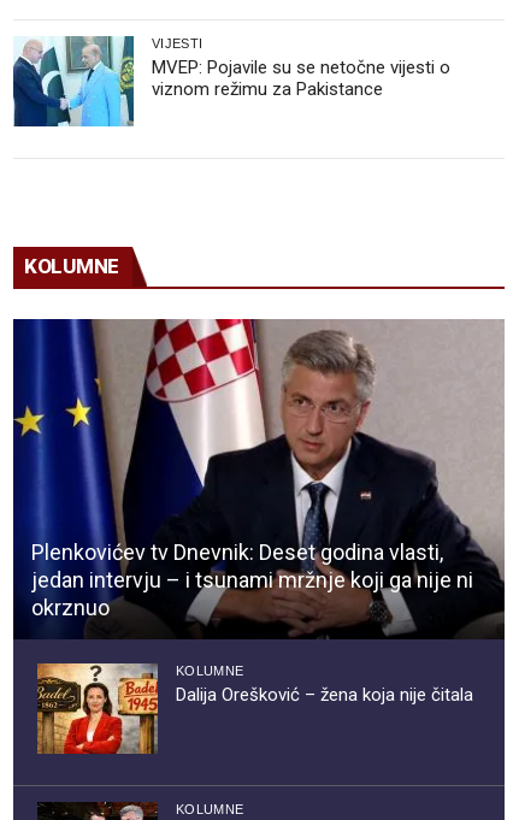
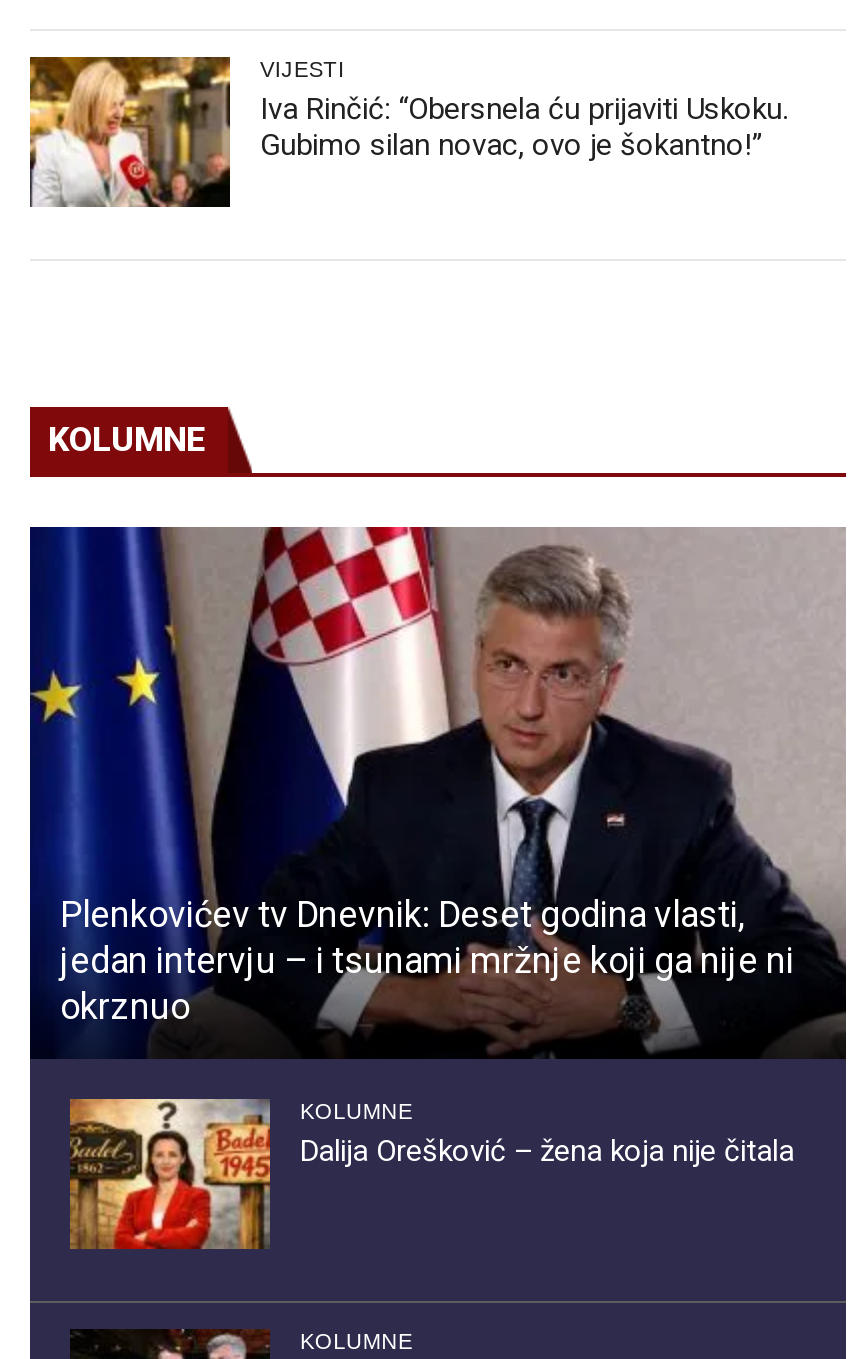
- [image]
- MVEP: Pojavile su se netočne vijesti o
- viznom režimu za Pakistance
+ [image]
+ Iva Rinčić: “Obersnela ću prijaviti Uskoku.
+ Gubimo silan novac, ovo je šokantno!”
